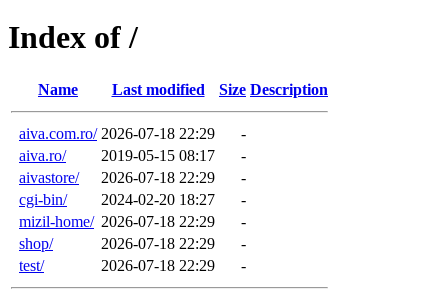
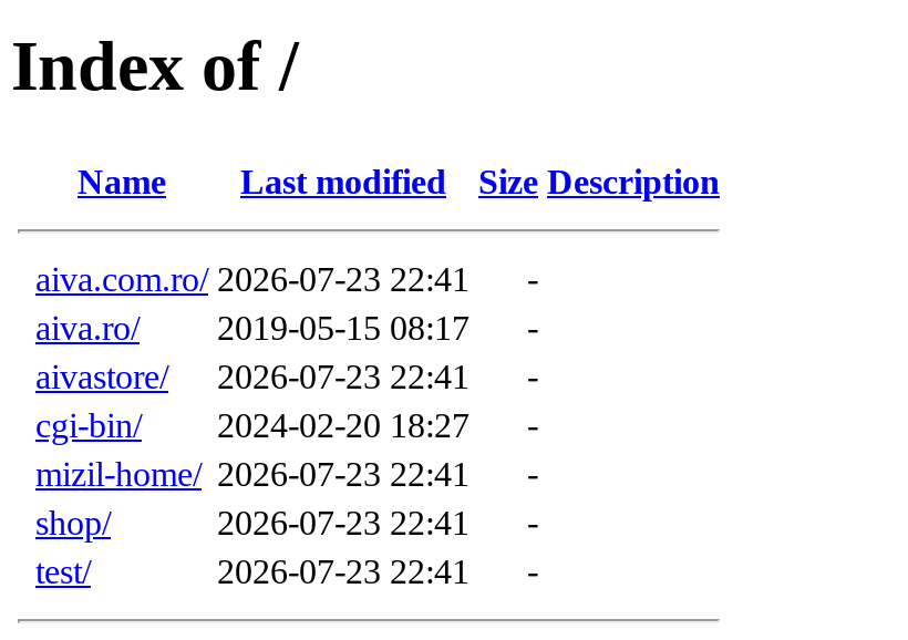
- aiva.com.ro/ 2026-07-18 22:29
+ aiva.com.ro/ 2026-07-23 22:41

- 2026-07-18 22:29
+ 2026-07-23 22:41

- mizil-home/ 2026-07-18 22:29
+ mizil-home/ 2026-07-23 22:41

- 2026-07-18 22:29
+ 2026-07-23 22:41

- 2026-07-18 22:29
+ 2026-07-23 22:41
